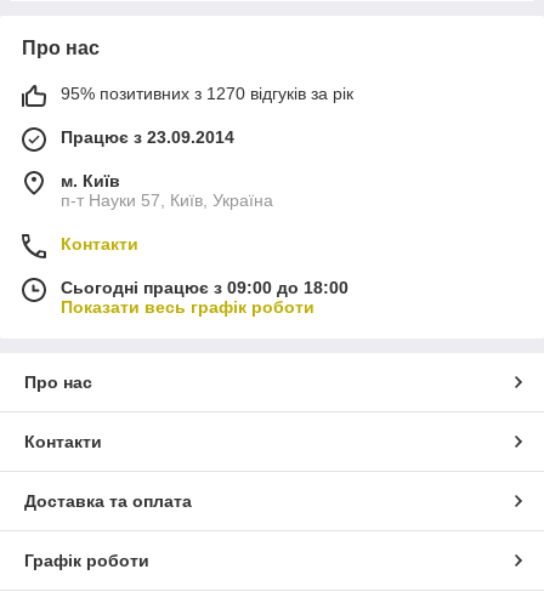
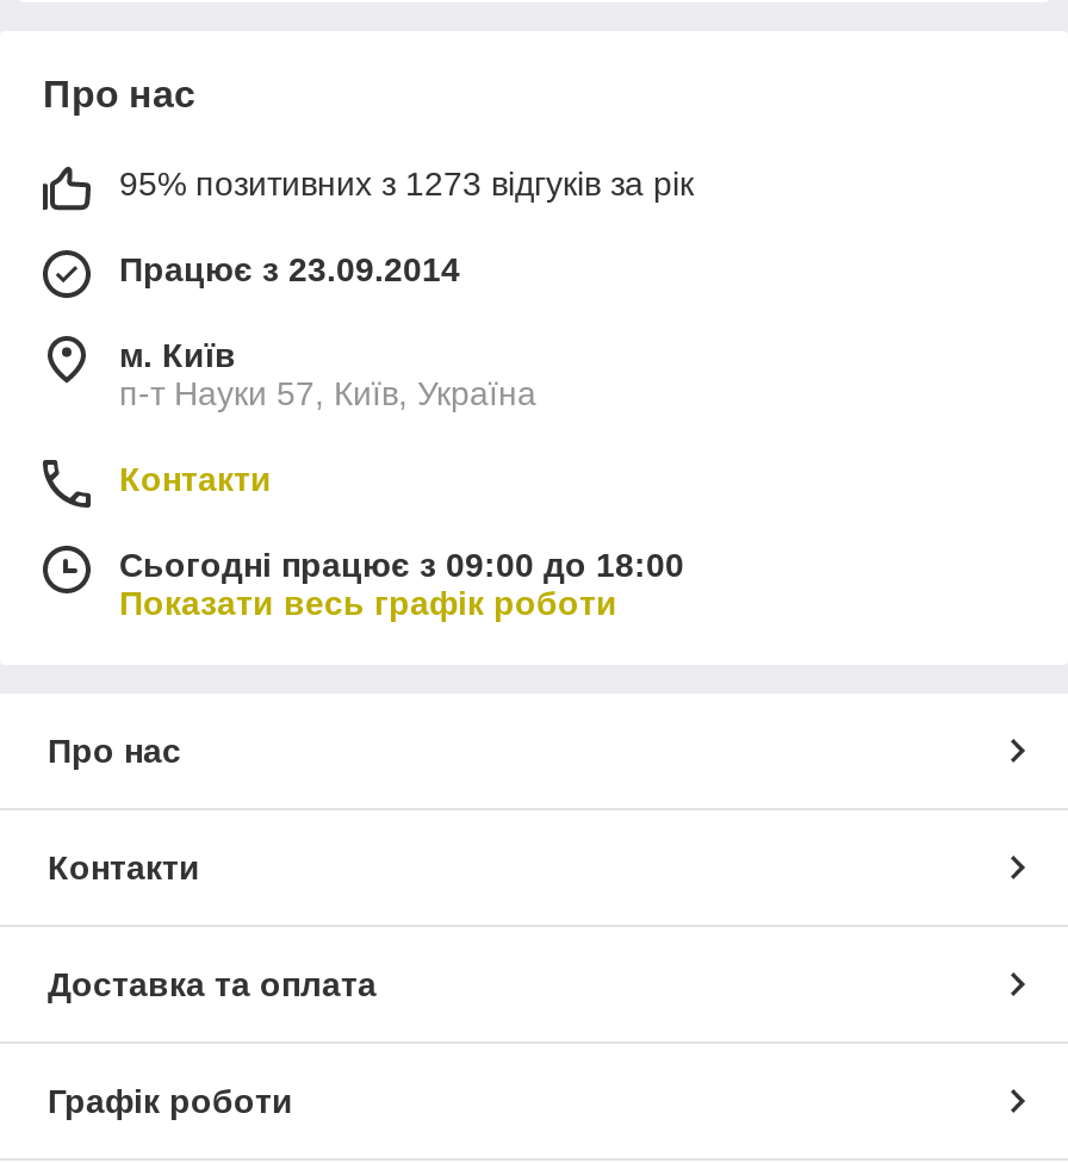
- 95% позитивних з 1270 відгуків за рік
+ 95% позитивних з 1273 відгуків за рік
